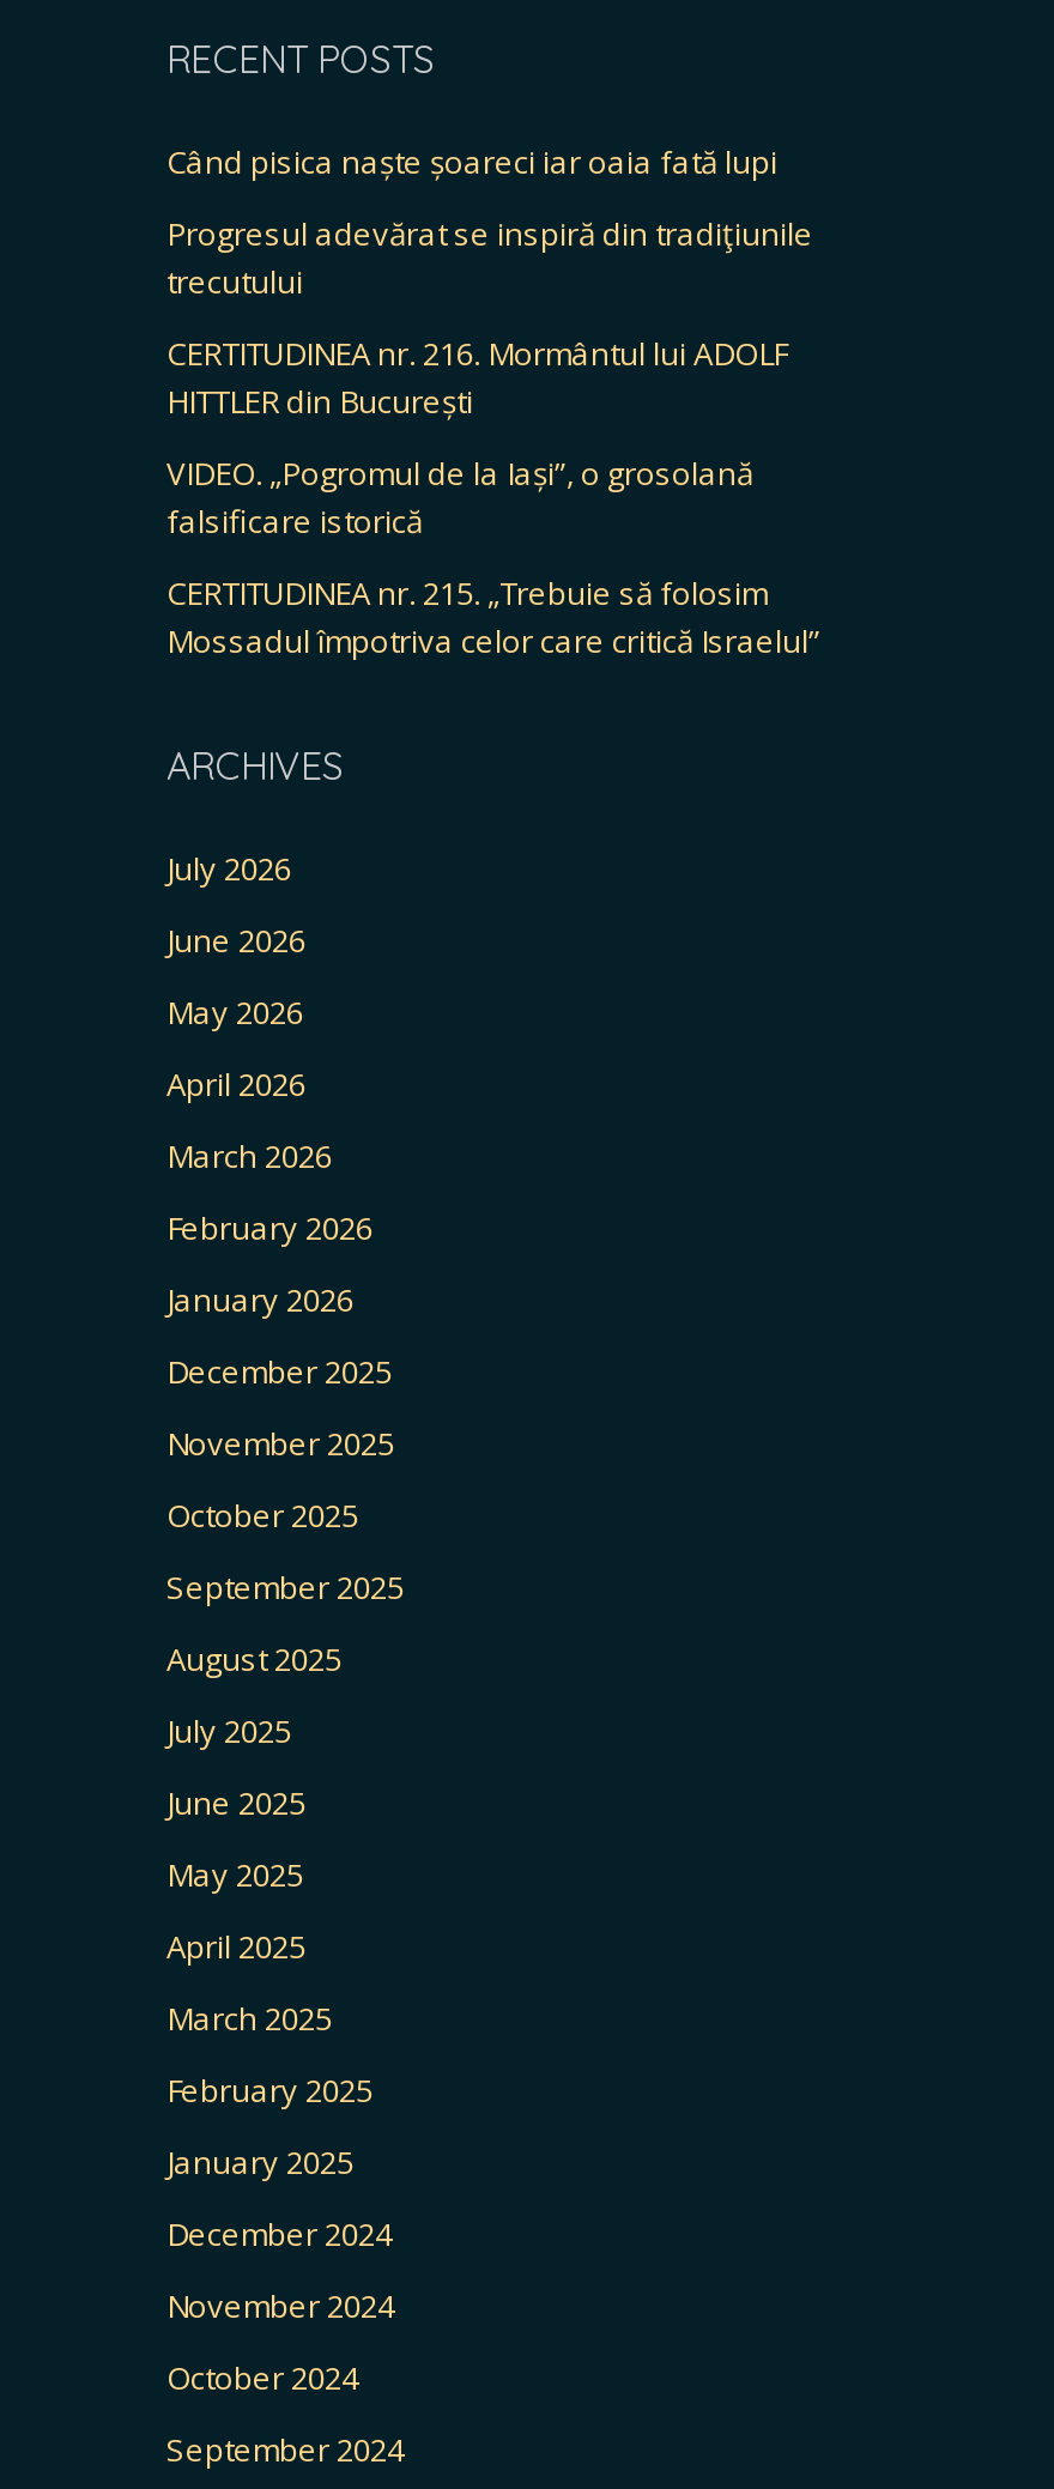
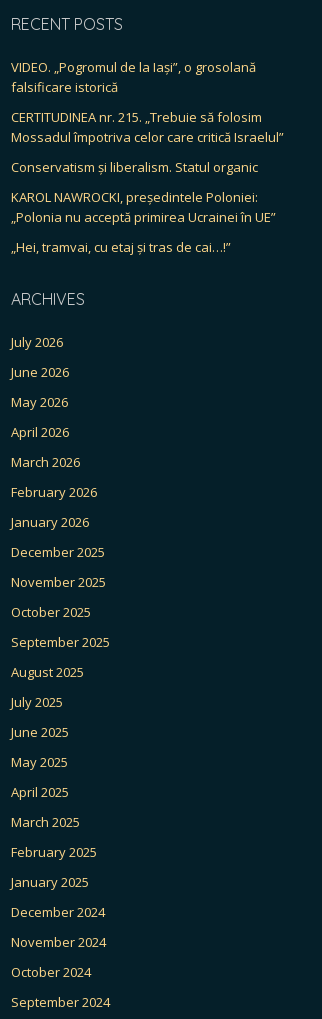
- Când pisica naște șoareci iar oaia fată lupi
- Progresul adevărat se inspiră din tradiţiunile
- trecutului
- CERTITUDINEA nr. 216. Mormântul lui ADOLF
- HITTLER din București

moved up: VIDEO. „Pogromul de la Iași”, o grosolană | falsificare istorică | CERTITUDINEA nr. 215. „Trebuie să folosim | Mossadul împotriva celor care critică Israelul”

+ Conservatism și liberalism. Statul organic
+ KAROL NAWROCKI, președintele Poloniei:
+ „Polonia nu acceptă primirea Ucrainei în UE”
+ „Hei, tramvai, cu etaj și tras de cai…!”
